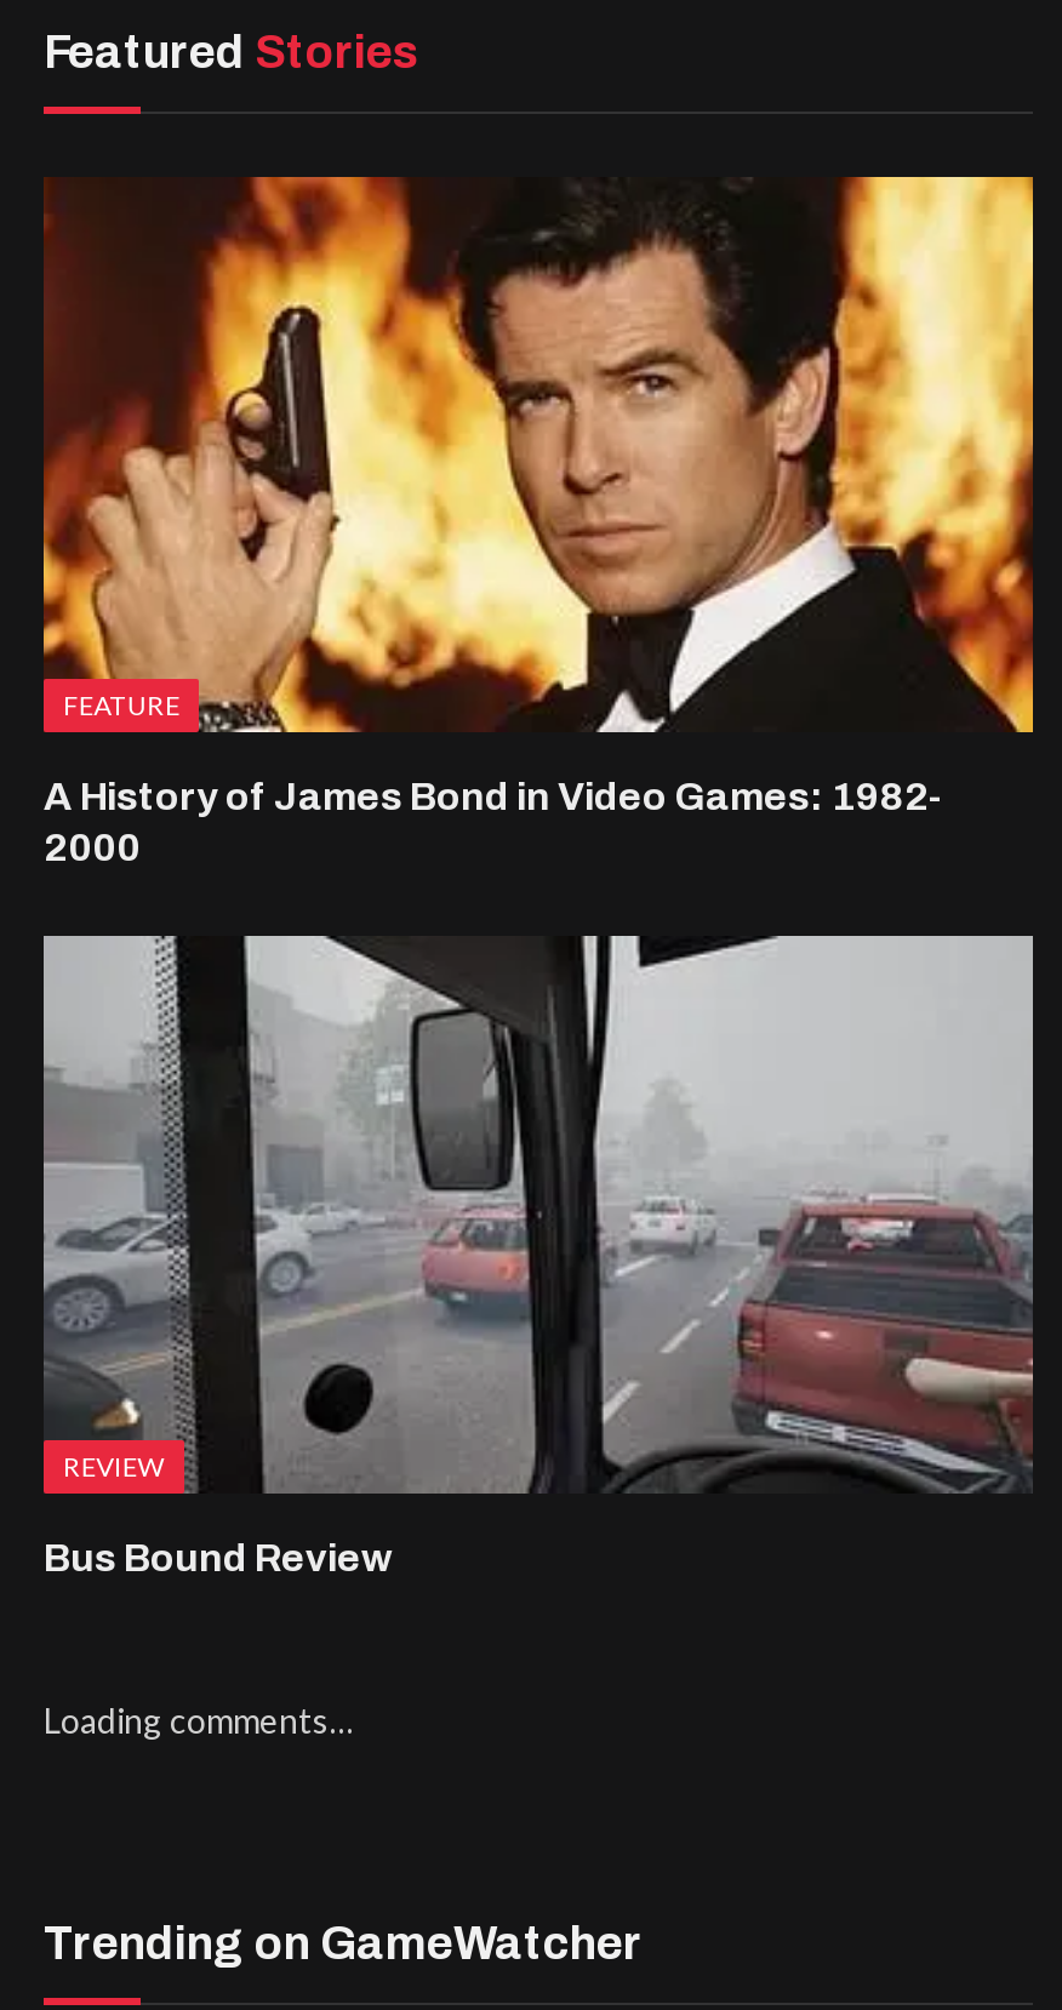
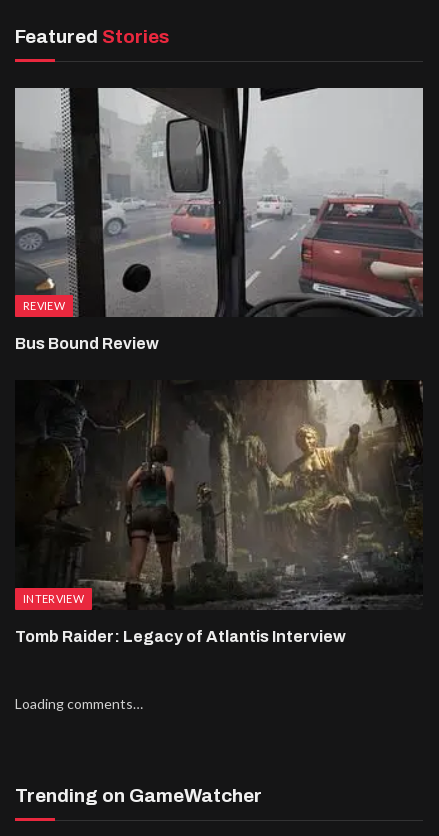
- [image]
- FEATURE
- A History of James Bond in Video Games: 1982-
- 2000

moved up: [image] | REVIEW | Bus Bound Review

+ [image]
+ INTERVIEW
+ Tomb Raider: Legacy of Atlantis Interview
